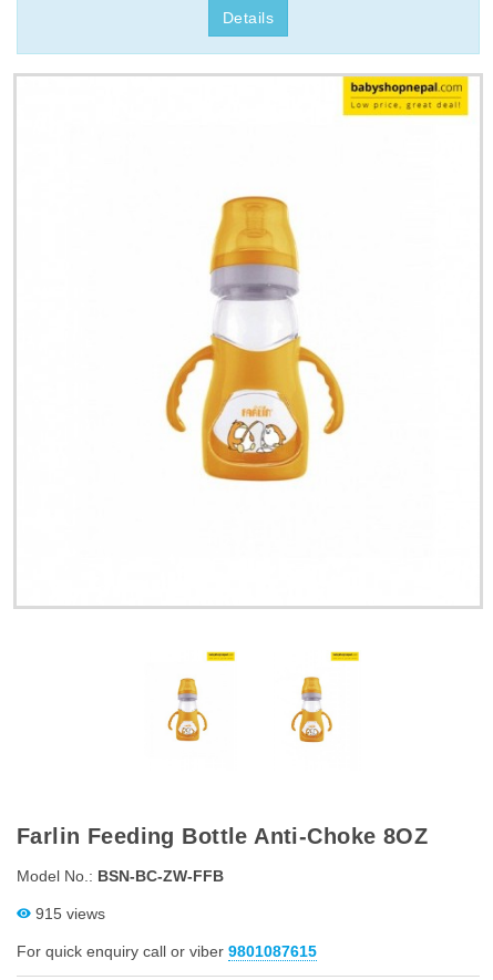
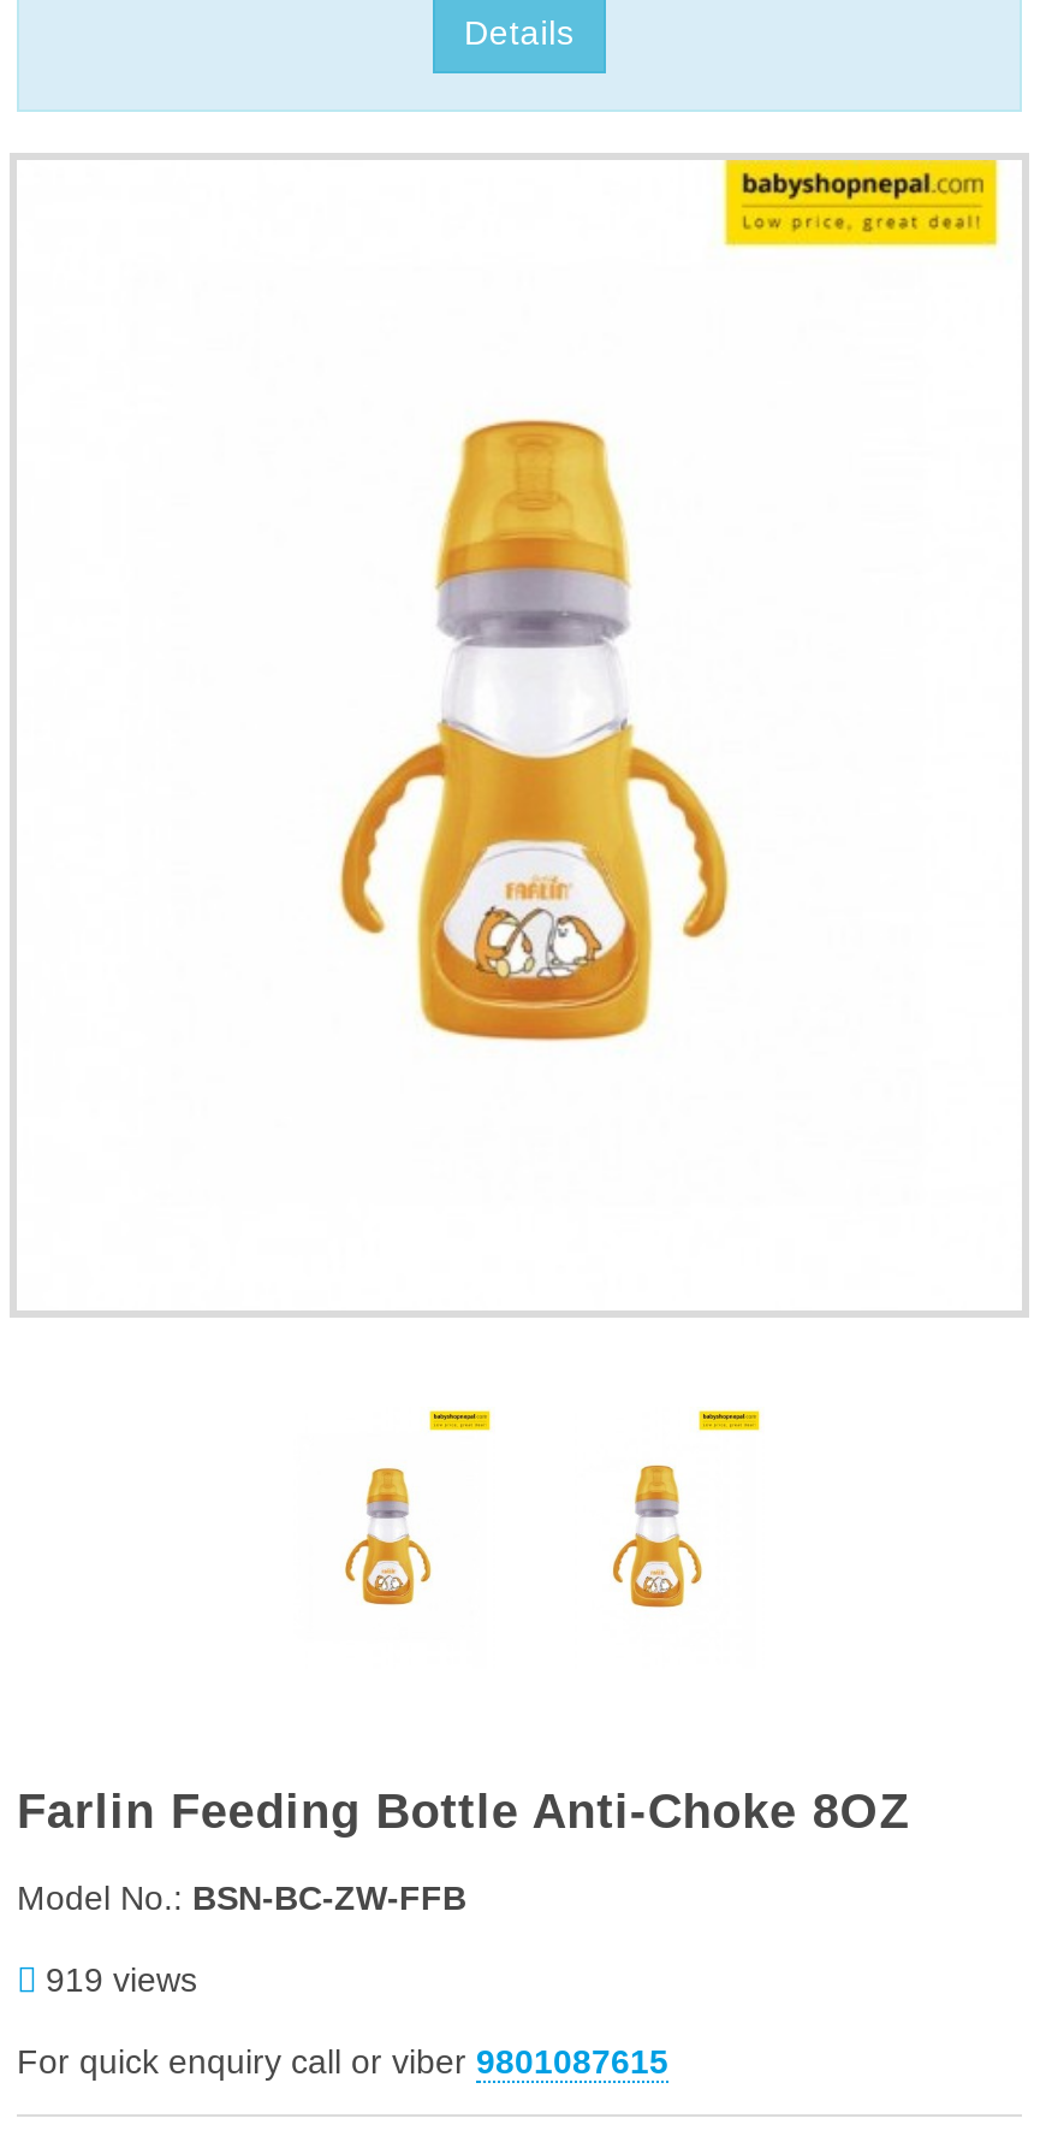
- 915 views
+ 919 views
